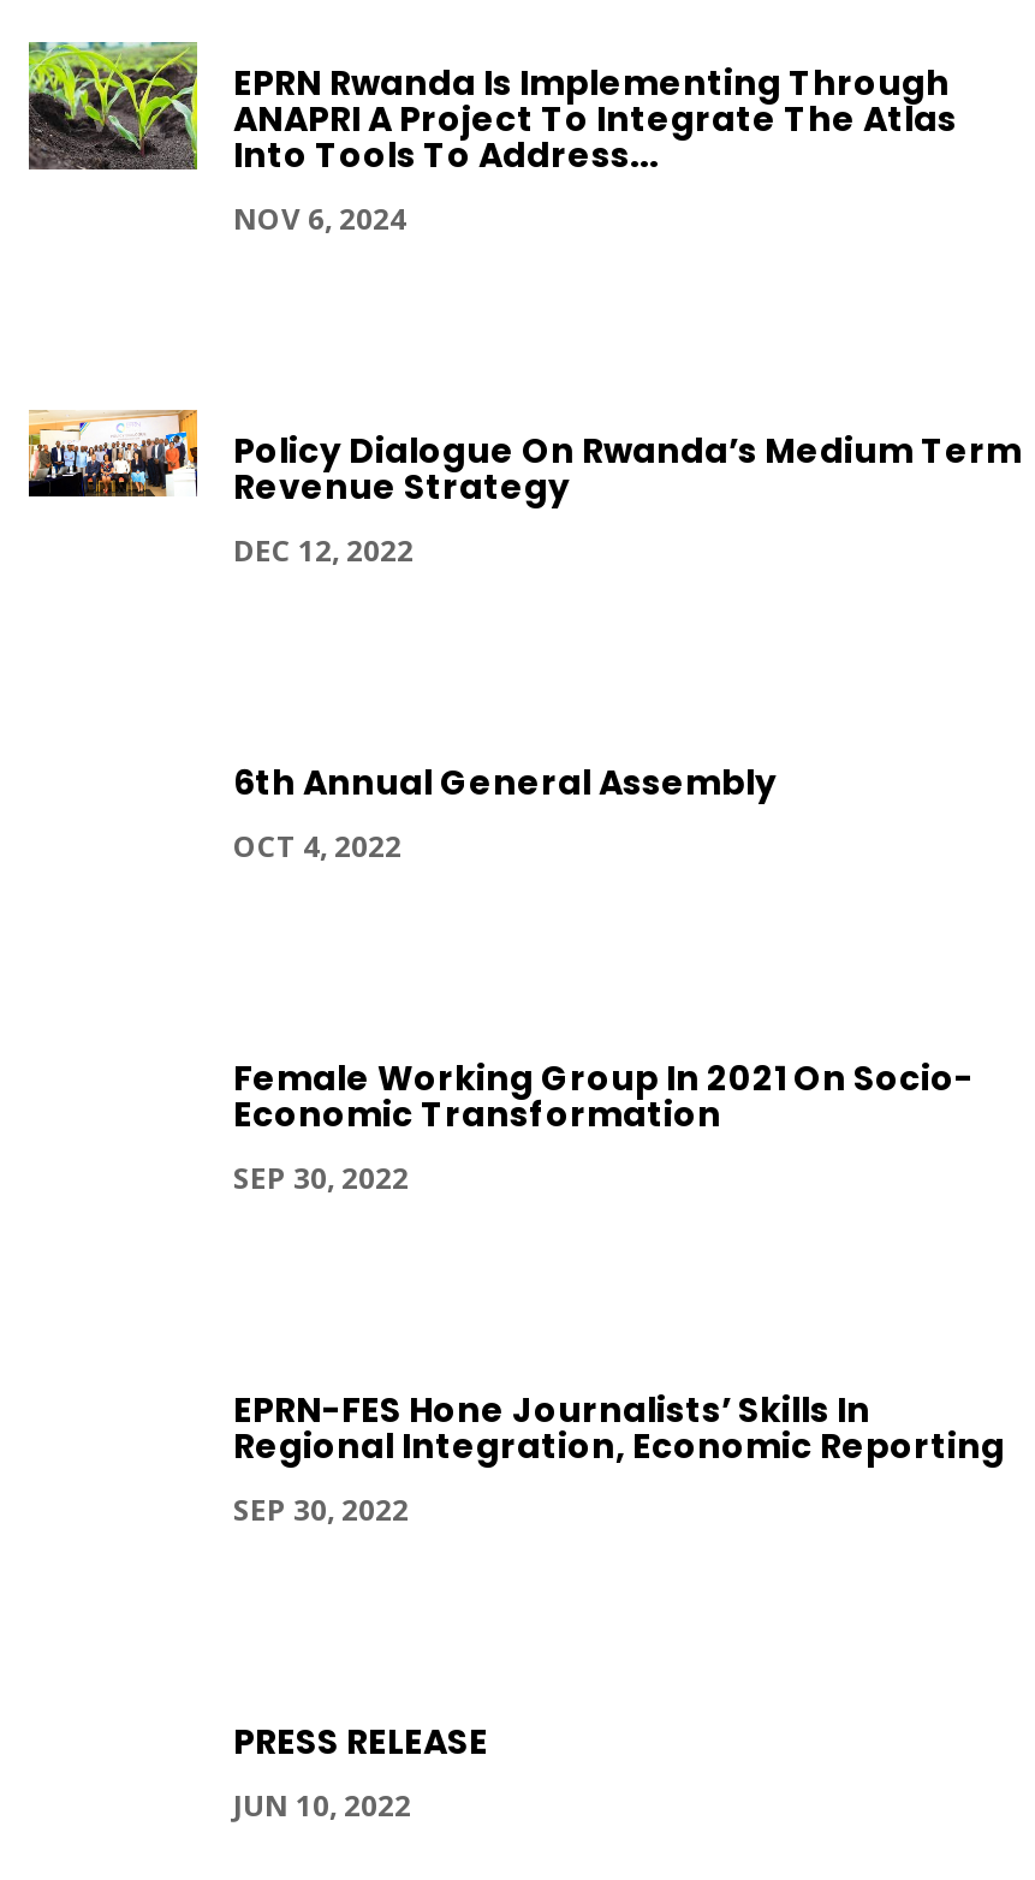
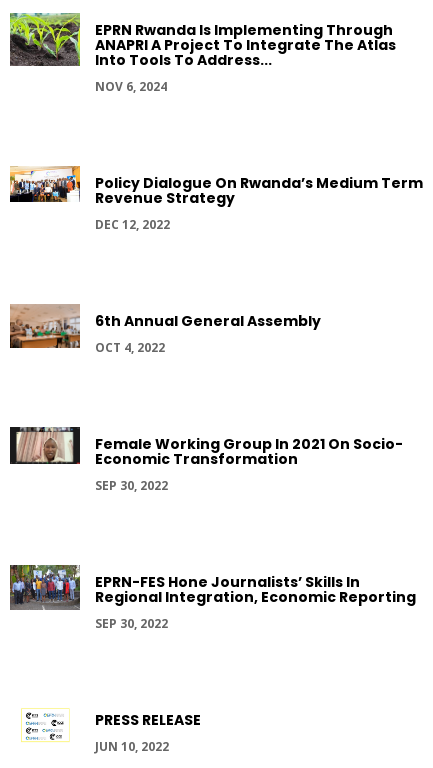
+ [image]

+ [image]

+ [image]

+ [image]
